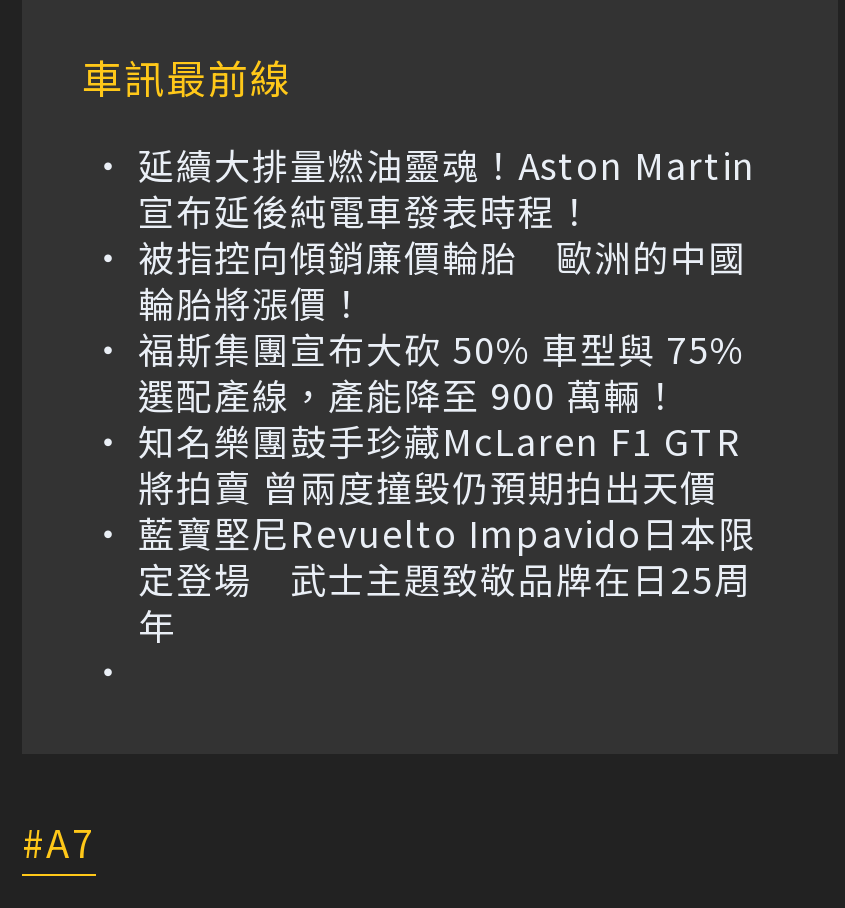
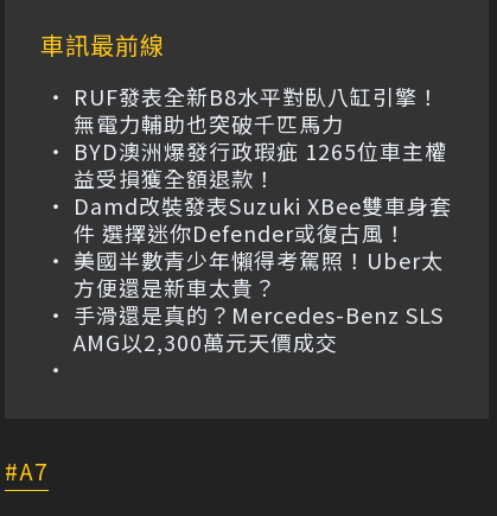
- 延續大排量燃油靈魂！Aston Martin
- 宣布延後純電車發表時程！
- 被指控向傾銷廉價輪胎 歐洲的中國
- 輪胎將漲價！
- 福斯集團宣布大砍 50% 車型與 75%
- 選配產線，產能降至 900 萬輛！
- 知名樂團鼓手珍藏McLaren F1 GTR
- 將拍賣 曾兩度撞毀仍預期拍出天價
- 藍寶堅尼Revuelto Impavido日本限
- 定登場 武士主題致敬品牌在日25周
- 年
+ RUF發表全新B8水平對臥八缸引擎！
+ 無電力輔助也突破千匹馬力
+ BYD澳洲爆發行政瑕疵 1265位車主權
+ 益受損獲全額退款！
+ Damd改裝發表Suzuki XBee雙車身套
+ 件 選擇迷你Defender或復古風！
+ 美國半數青少年懶得考駕照！Uber太
+ 方便還是新車太貴？
+ 手滑還是真的？Mercedes-Benz SLS
+ AMG以2,300萬元天價成交
